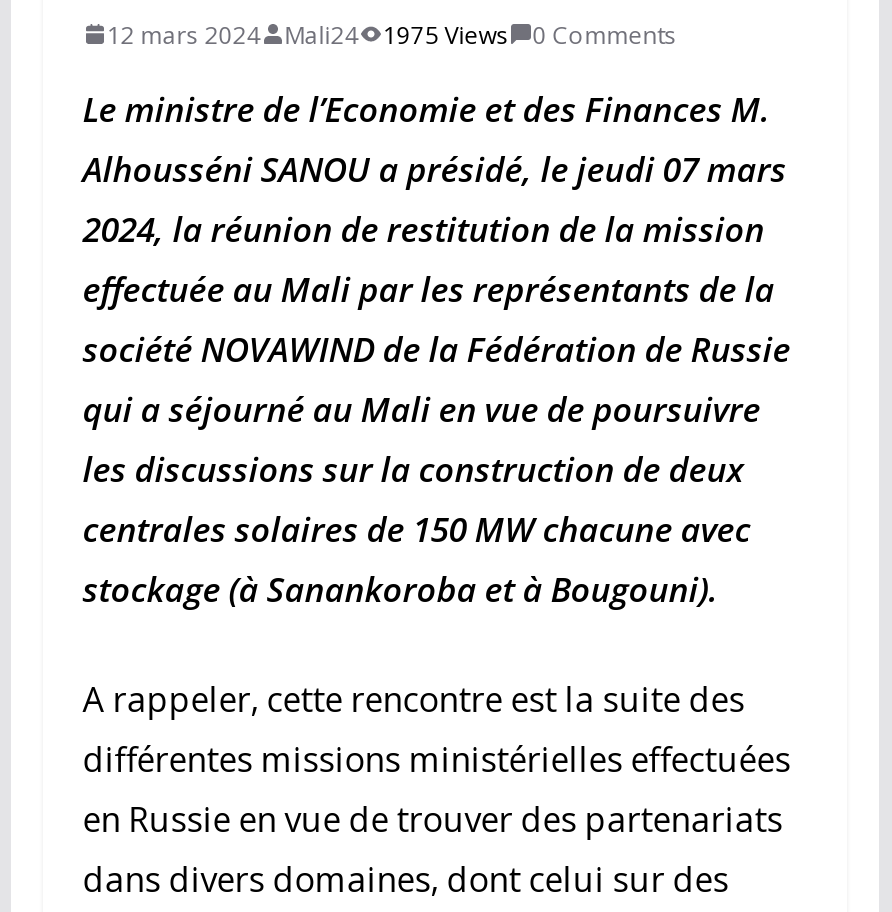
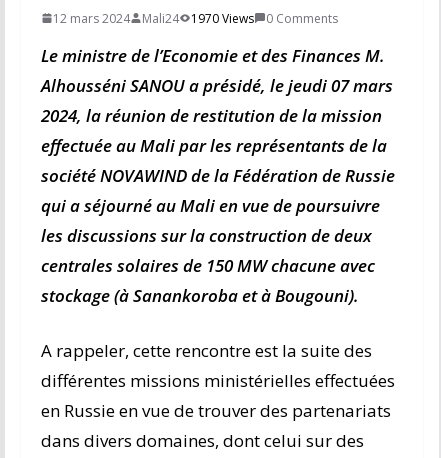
- 12 mars 2024 Mali24 1975 Views 0 Comments
+ 12 mars 2024 Mali24 1970 Views 0 Comments
